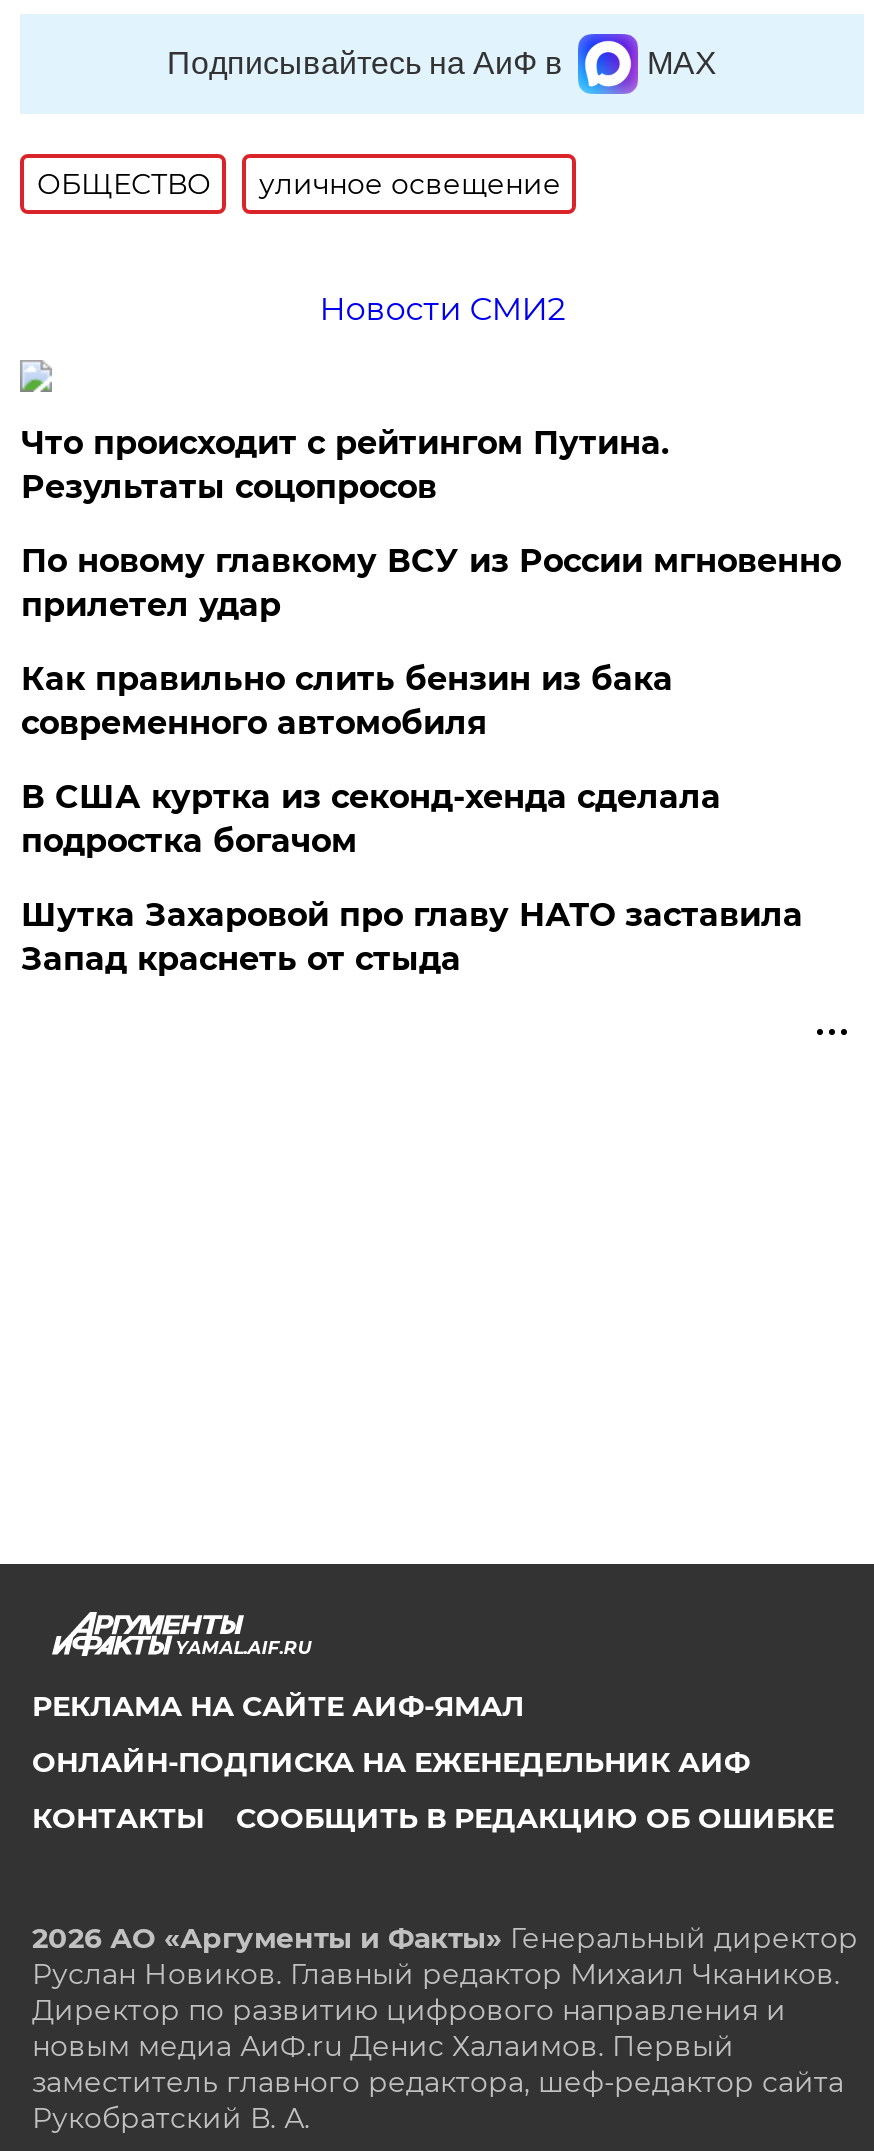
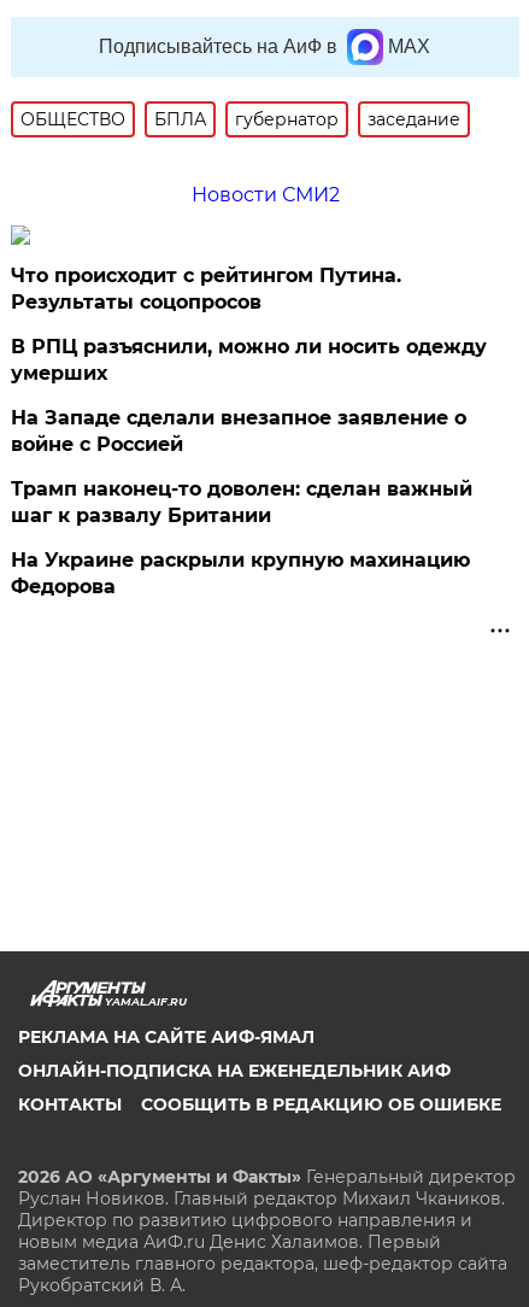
- уличное освещение
+ БПЛА
+ губернатор
+ заседание

- По новому главкому ВСУ из России мгновенно
- прилетел удар
+ В РПЦ разъяснили, можно ли носить одежду
+ умерших

- Как правильно слить бензин из бака
- современного автомобиля
+ На Западе сделали внезапное заявление о
+ войне с Россией

- В США куртка из секонд-хенда сделала
- подростка богачом
+ Трамп наконец-то доволен: сделан важный
+ шаг к развалу Британии

- Шутка Захаровой про главу НАТО заставила
- Запад краснеть от стыда
+ На Украине раскрыли крупную махинацию
+ Федорова
